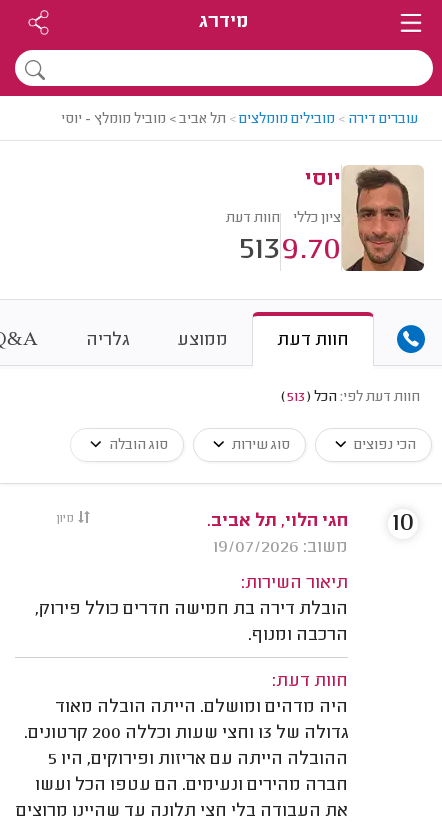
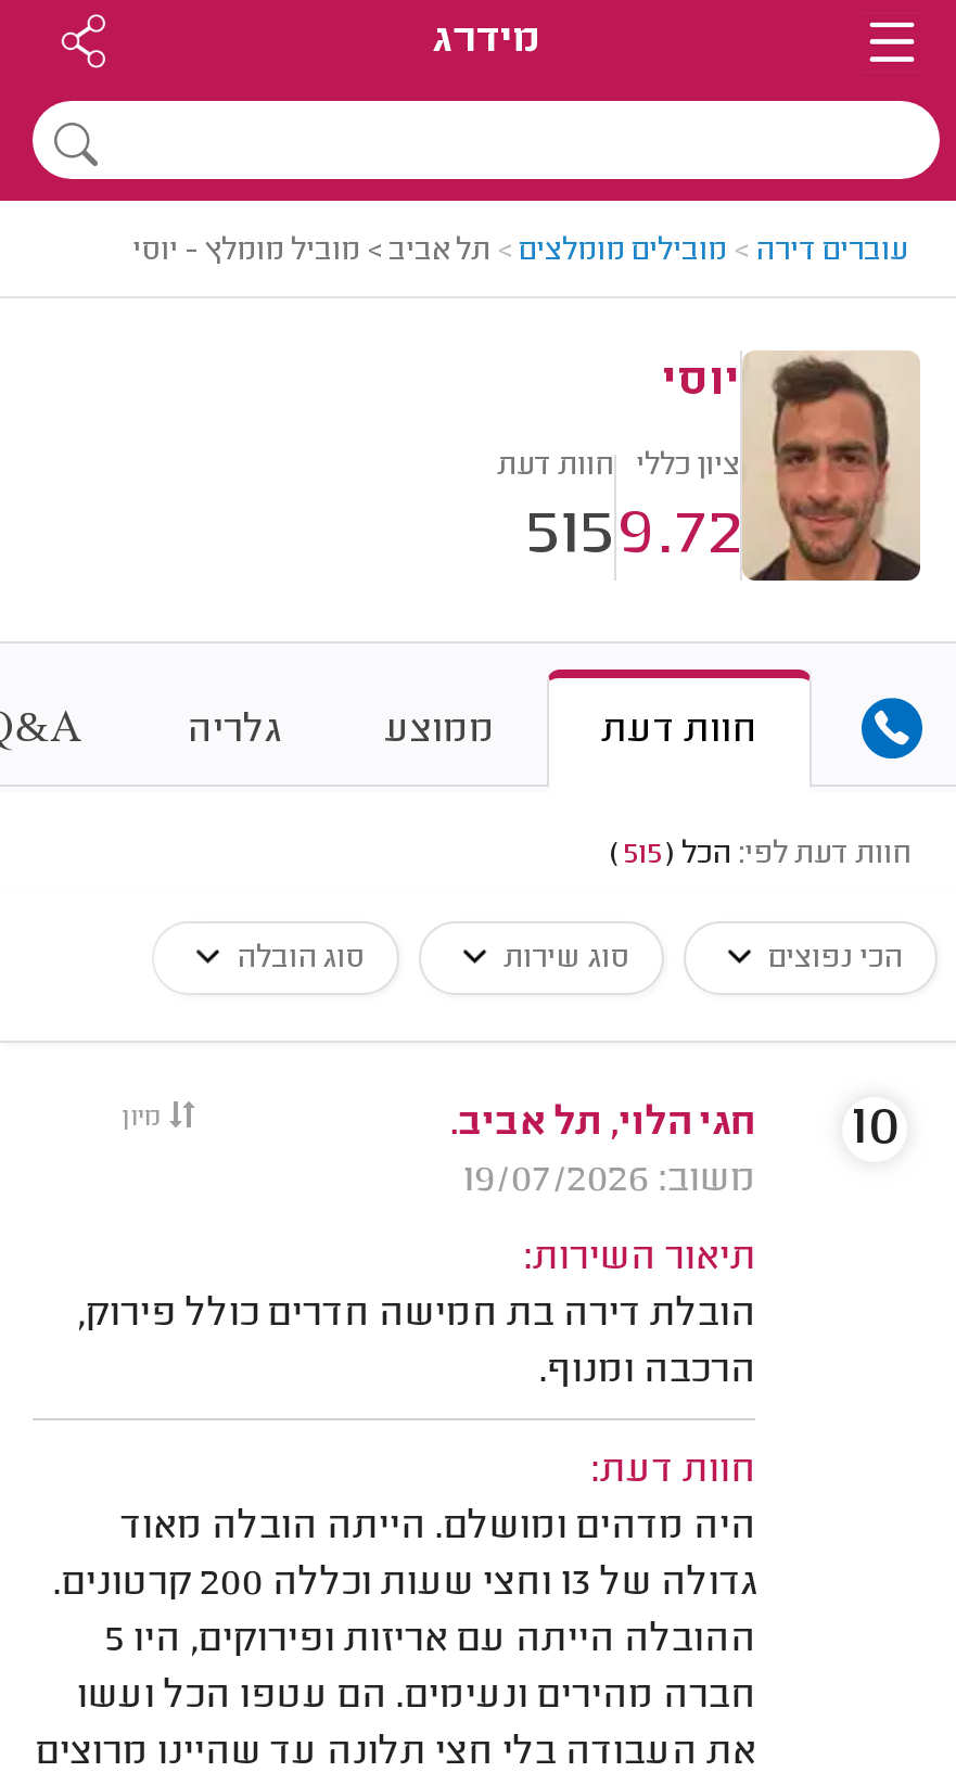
- 513
+ 515

- 9.70
+ 9.72

- חוות דעת לפי: הכל (513)
+ חוות דעת לפי: הכל (515)
